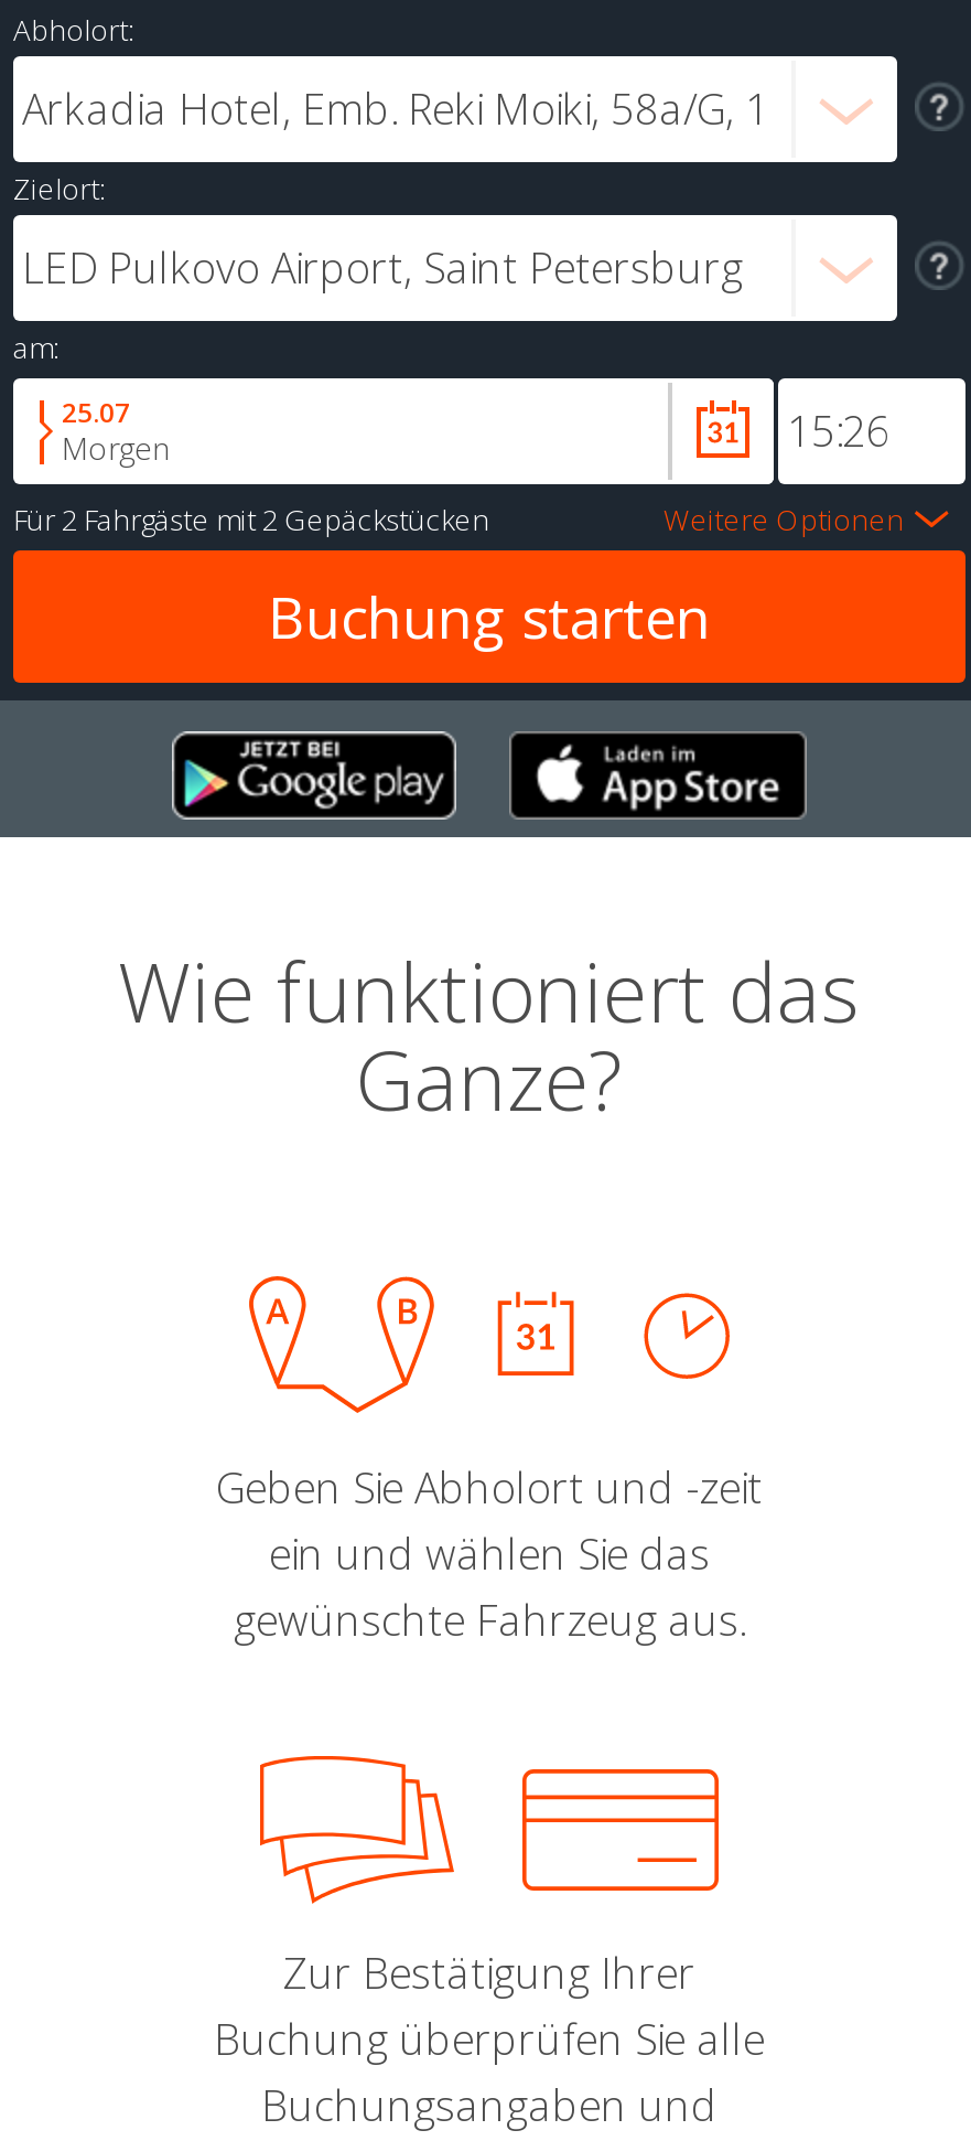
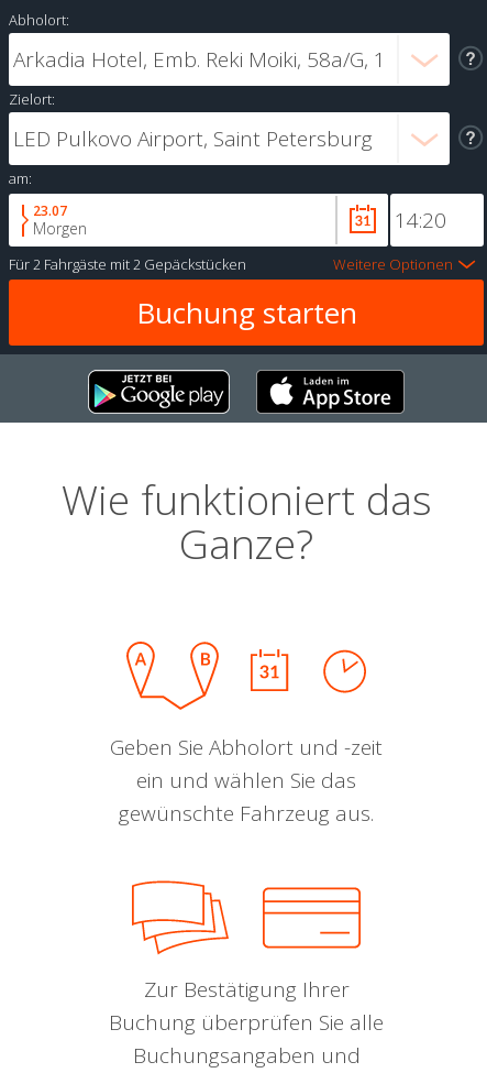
- 25.07
+ 23.07
